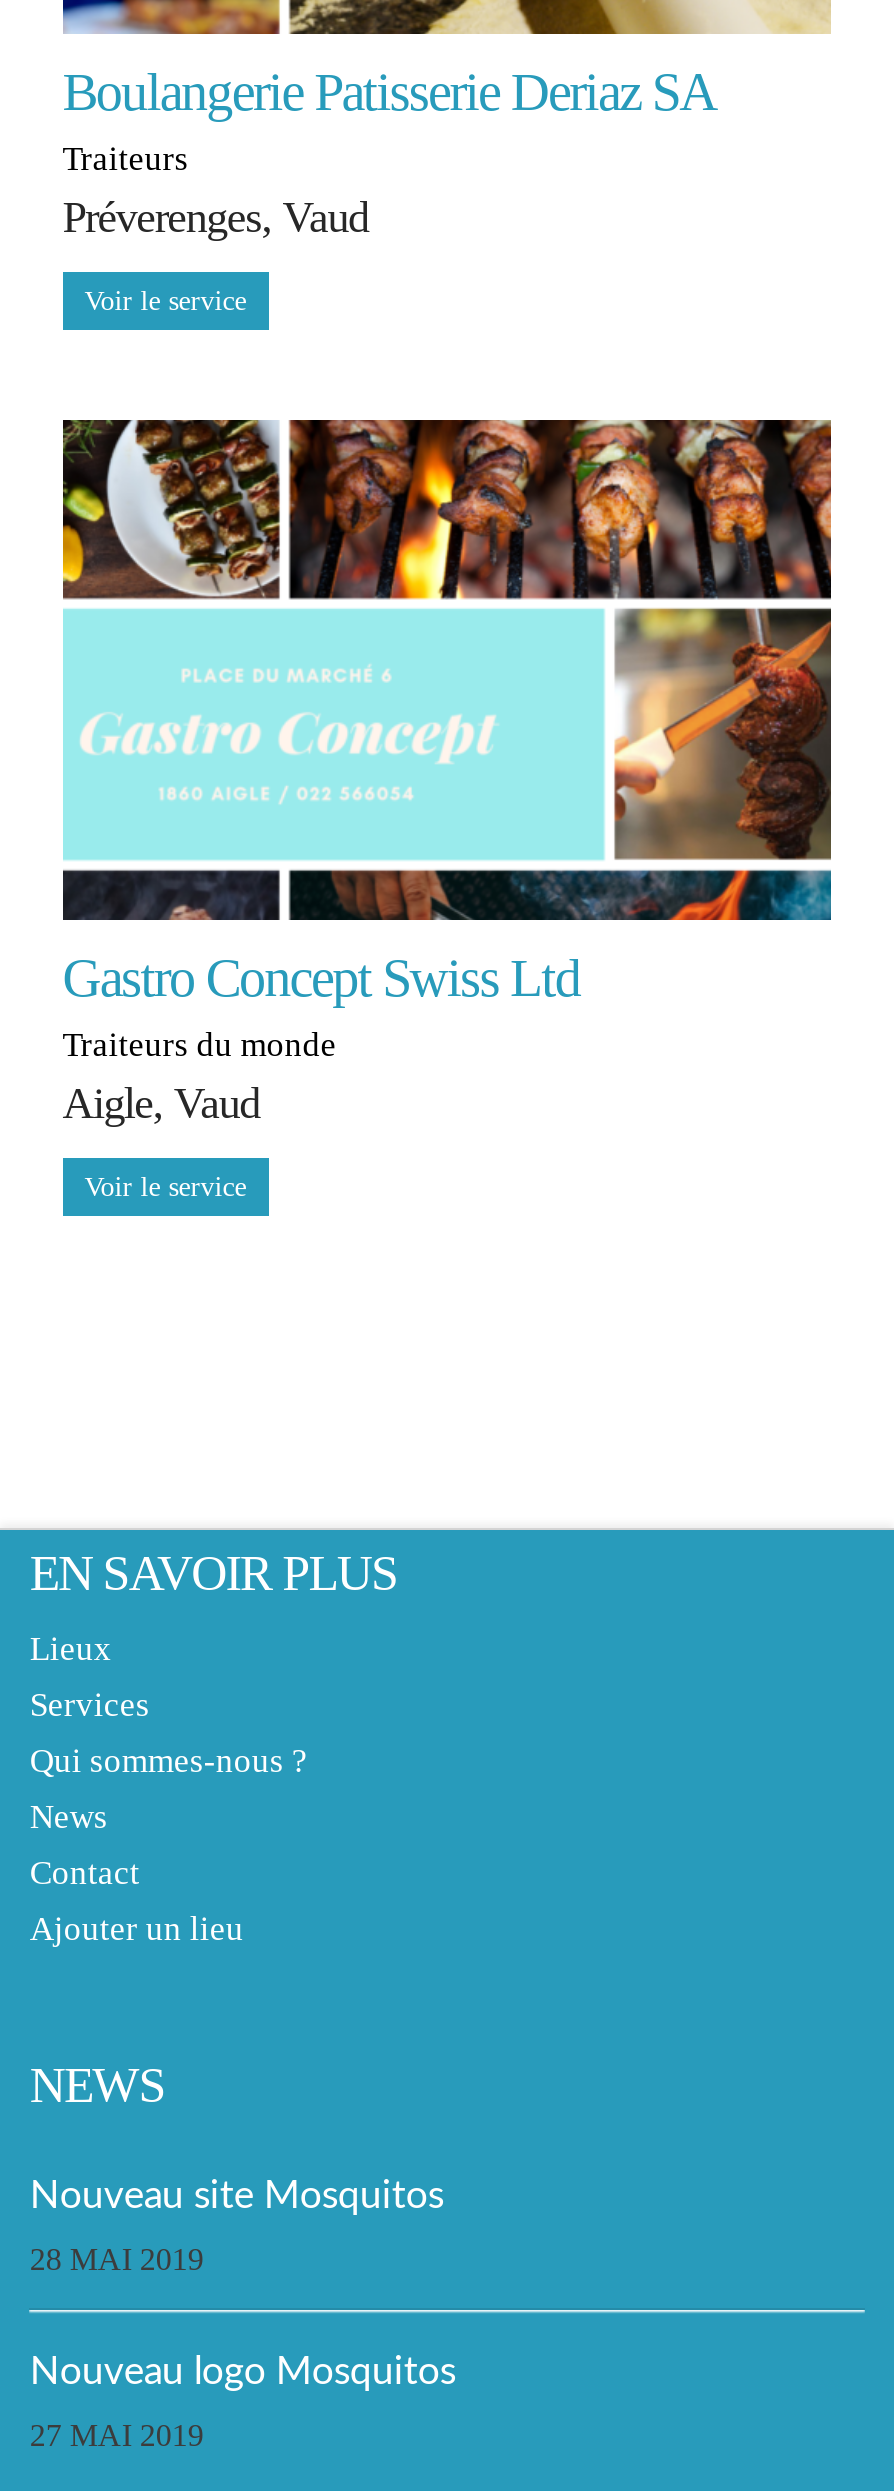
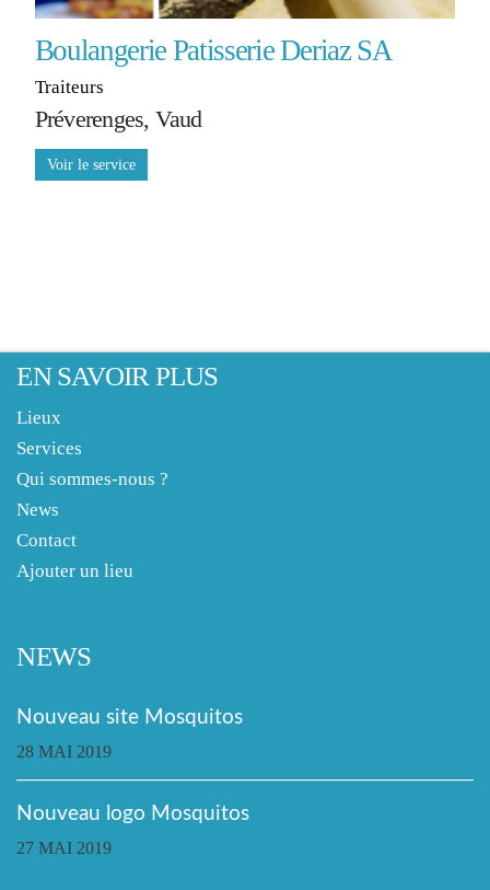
- [image]
- Gastro Concept Swiss Ltd
- Traiteurs du monde
- Aigle, Vaud
